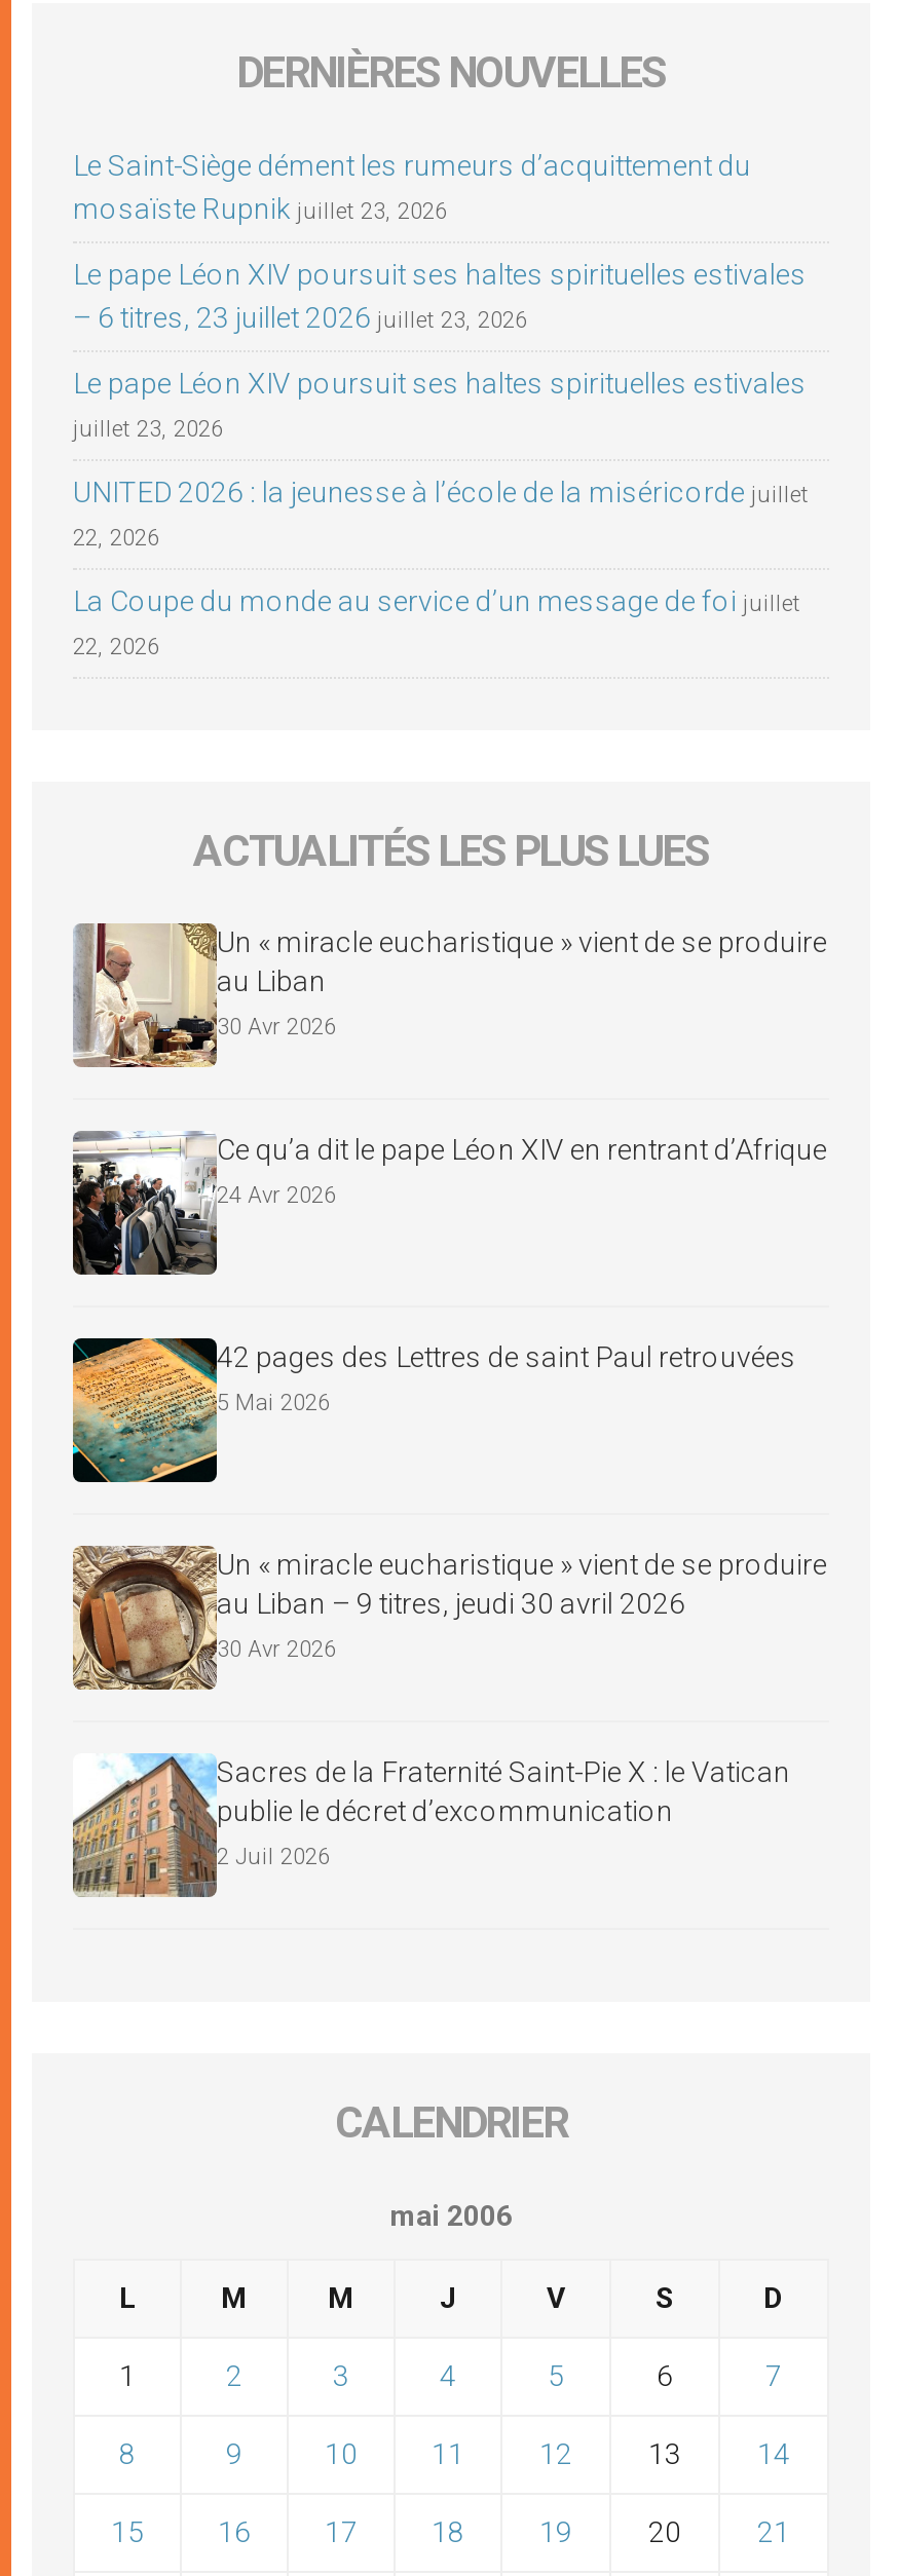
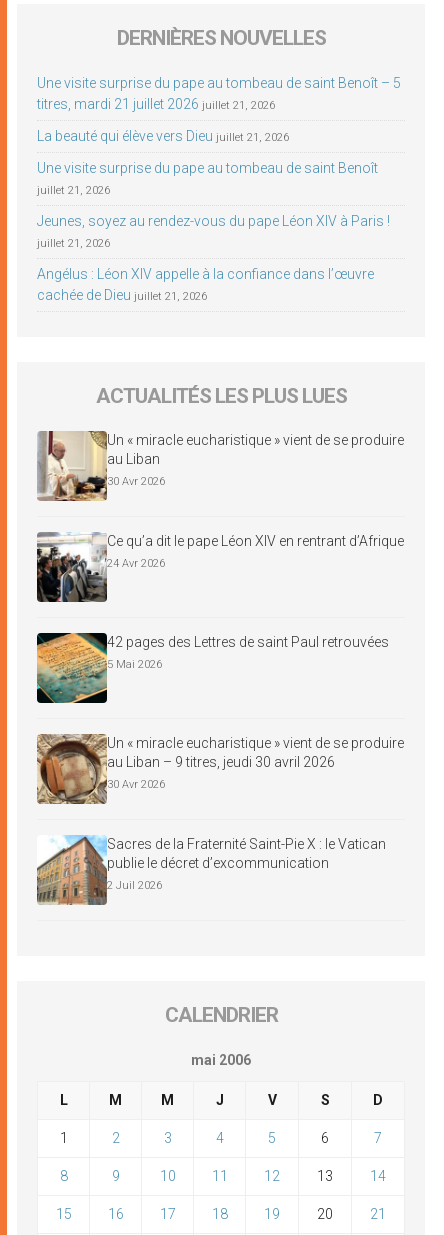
- Le Saint-Siège dément les rumeurs d’acquittement du
- mosaïste Rupnik juillet 23, 2026
- Le pape Léon XIV poursuit ses haltes spirituelles estivales
- – 6 titres, 23 juillet 2026 juillet 23, 2026
- Le pape Léon XIV poursuit ses haltes spirituelles estivales
- juillet 23, 2026
- UNITED 2026 : la jeunesse à l’école de la miséricorde juillet
- 22, 2026
- La Coupe du monde au service d’un message de foi juillet
- 22, 2026
+ Une visite surprise du pape au tombeau de saint Benoît – 5
+ titres, mardi 21 juillet 2026 juillet 21, 2026
+ La beauté qui élève vers Dieu juillet 21, 2026
+ Une visite surprise du pape au tombeau de saint Benoît
+ juillet 21, 2026
+ Jeunes, soyez au rendez-vous du pape Léon XIV à Paris !
+ juillet 21, 2026
+ Angélus : Léon XIV appelle à la confiance dans l’œuvre
+ cachée de Dieu juillet 21, 2026
